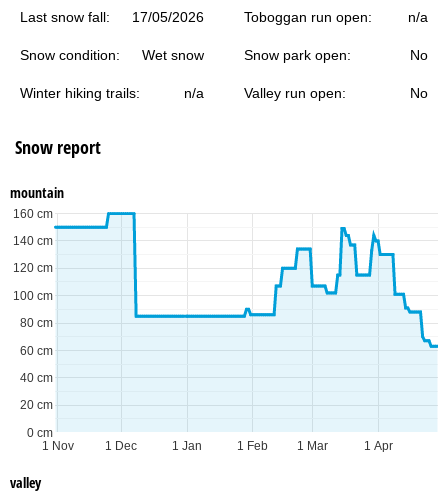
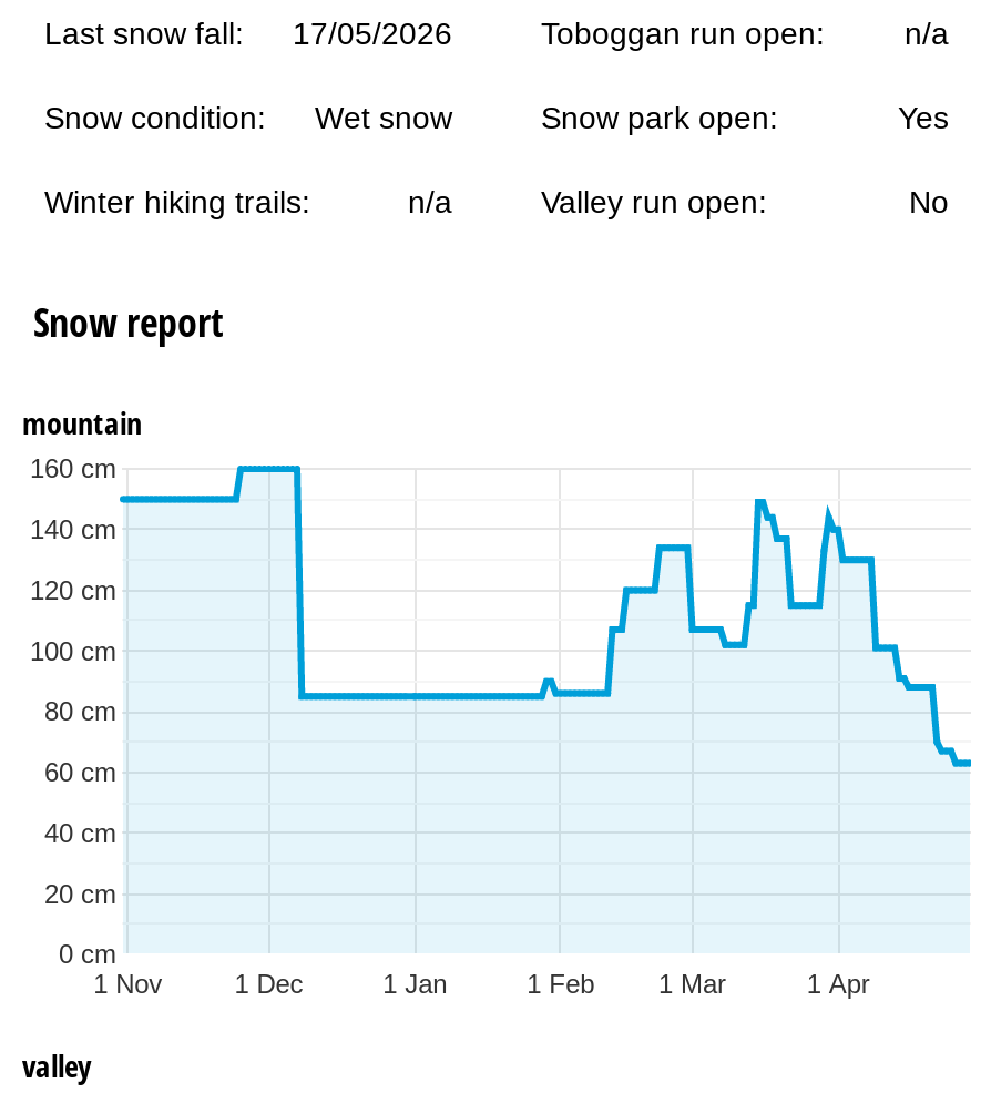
- No
+ Yes
